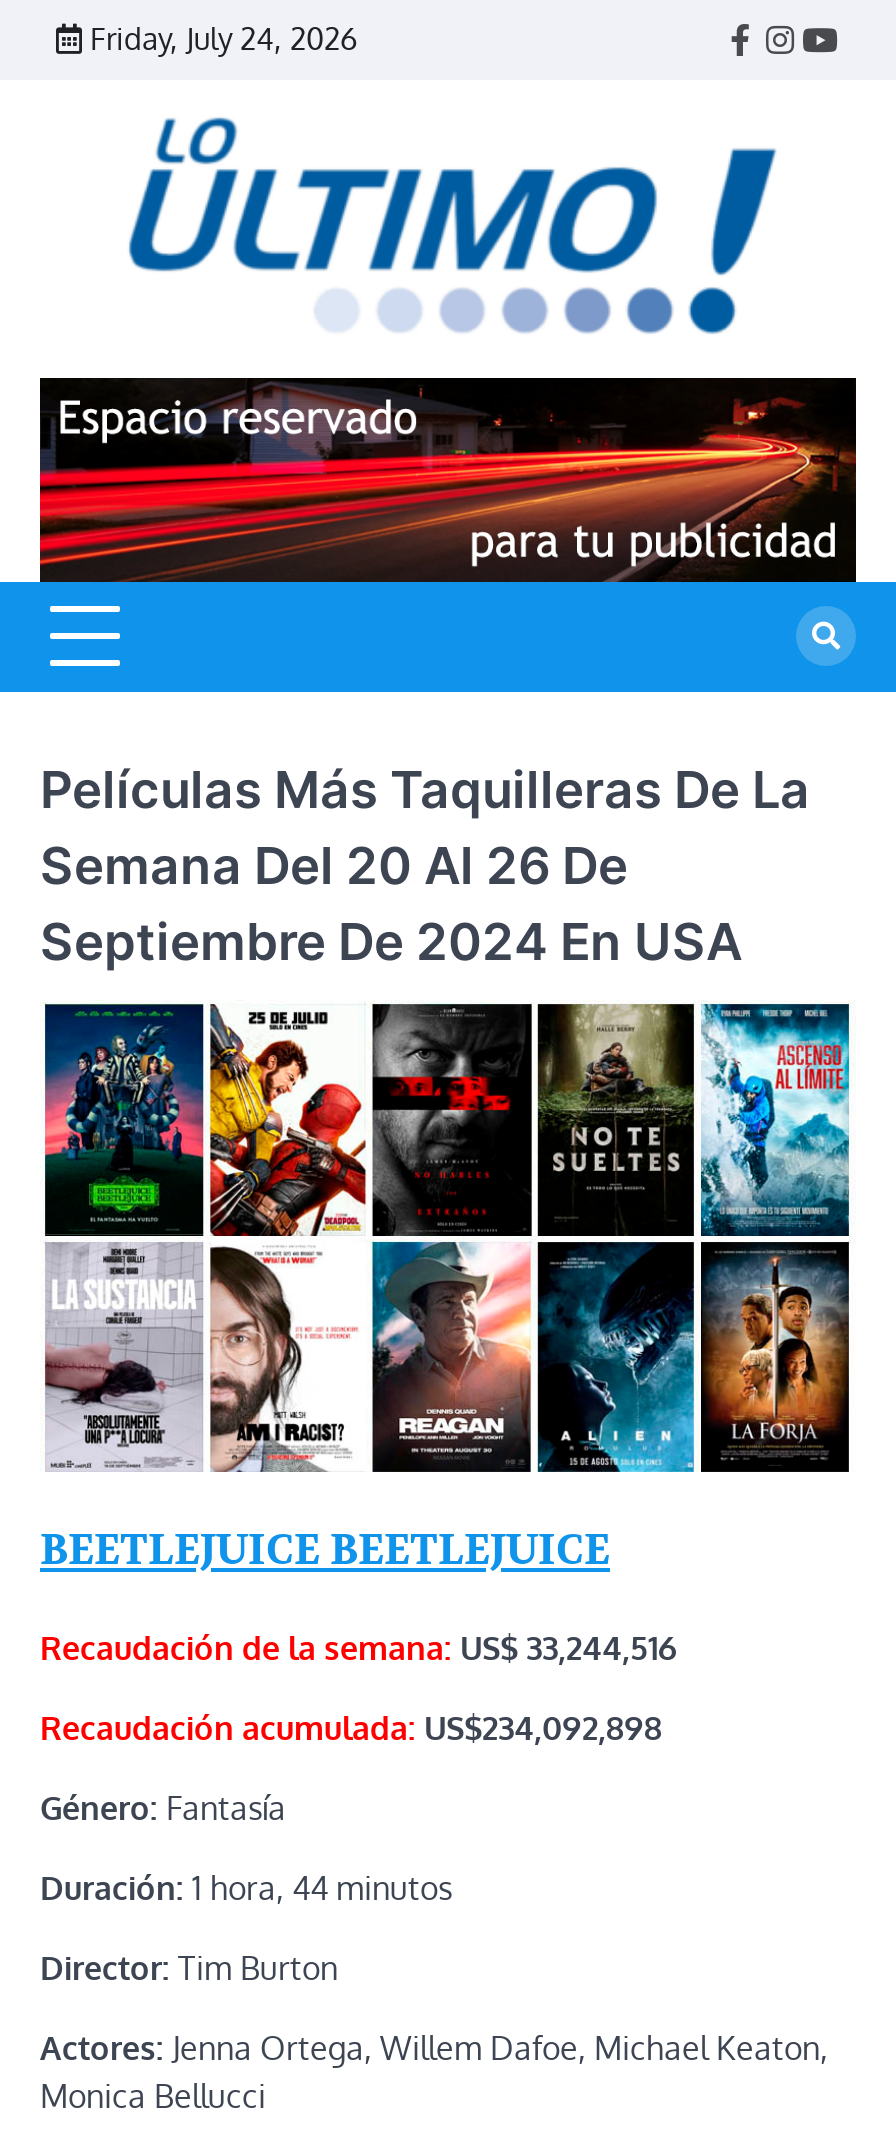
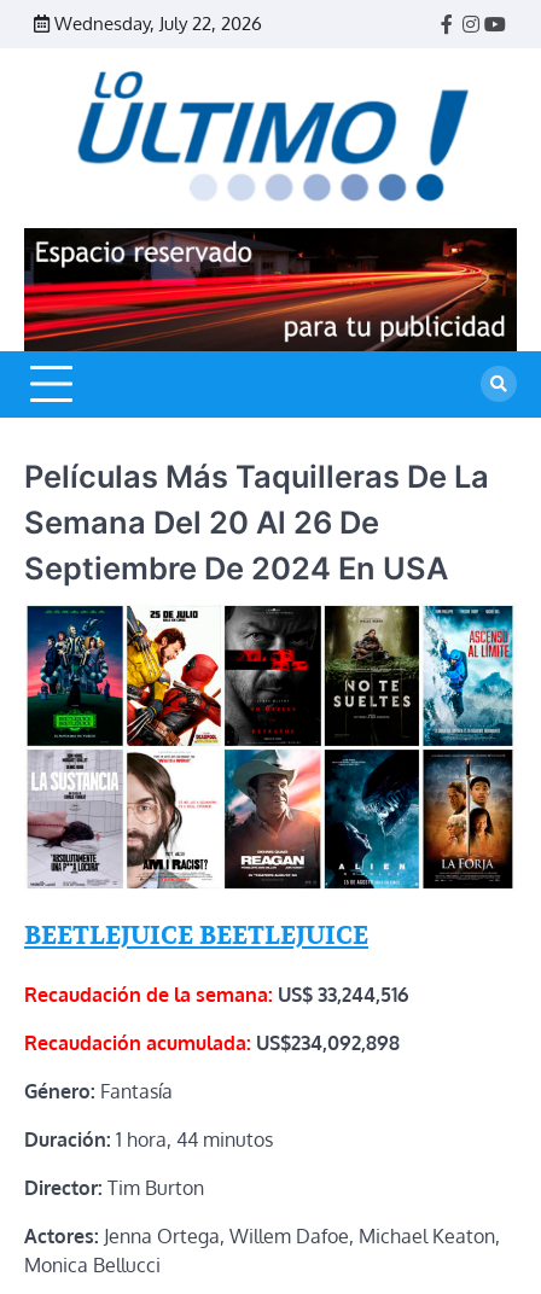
- Friday, July 24, 2026
+ Wednesday, July 22, 2026
